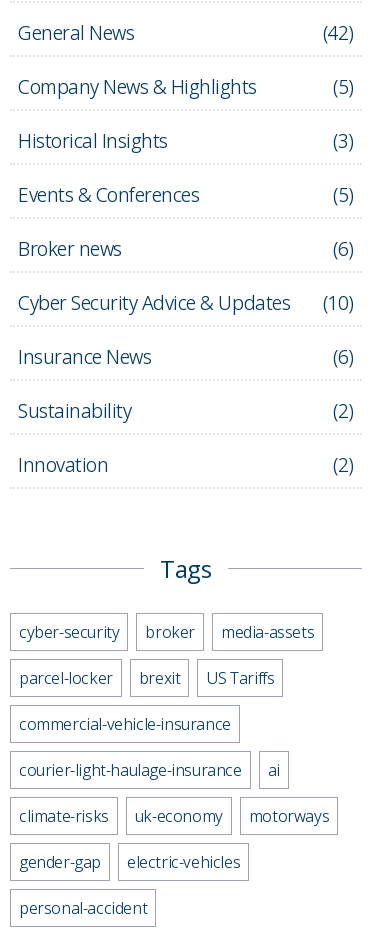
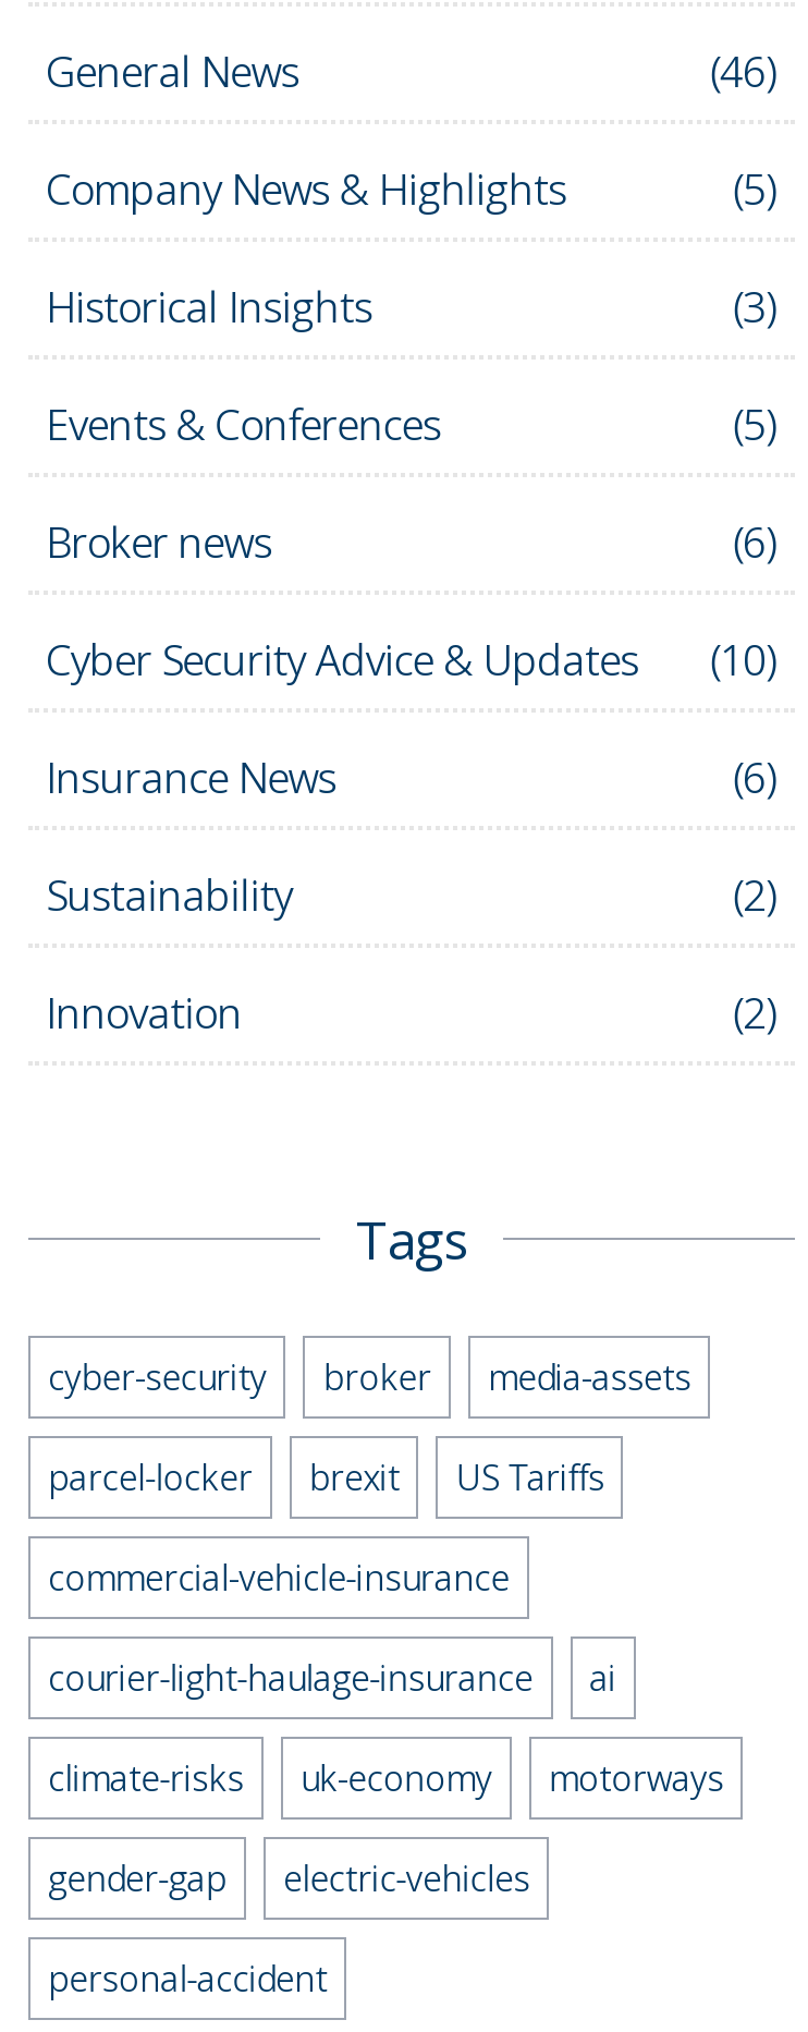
- (42)
+ (46)
